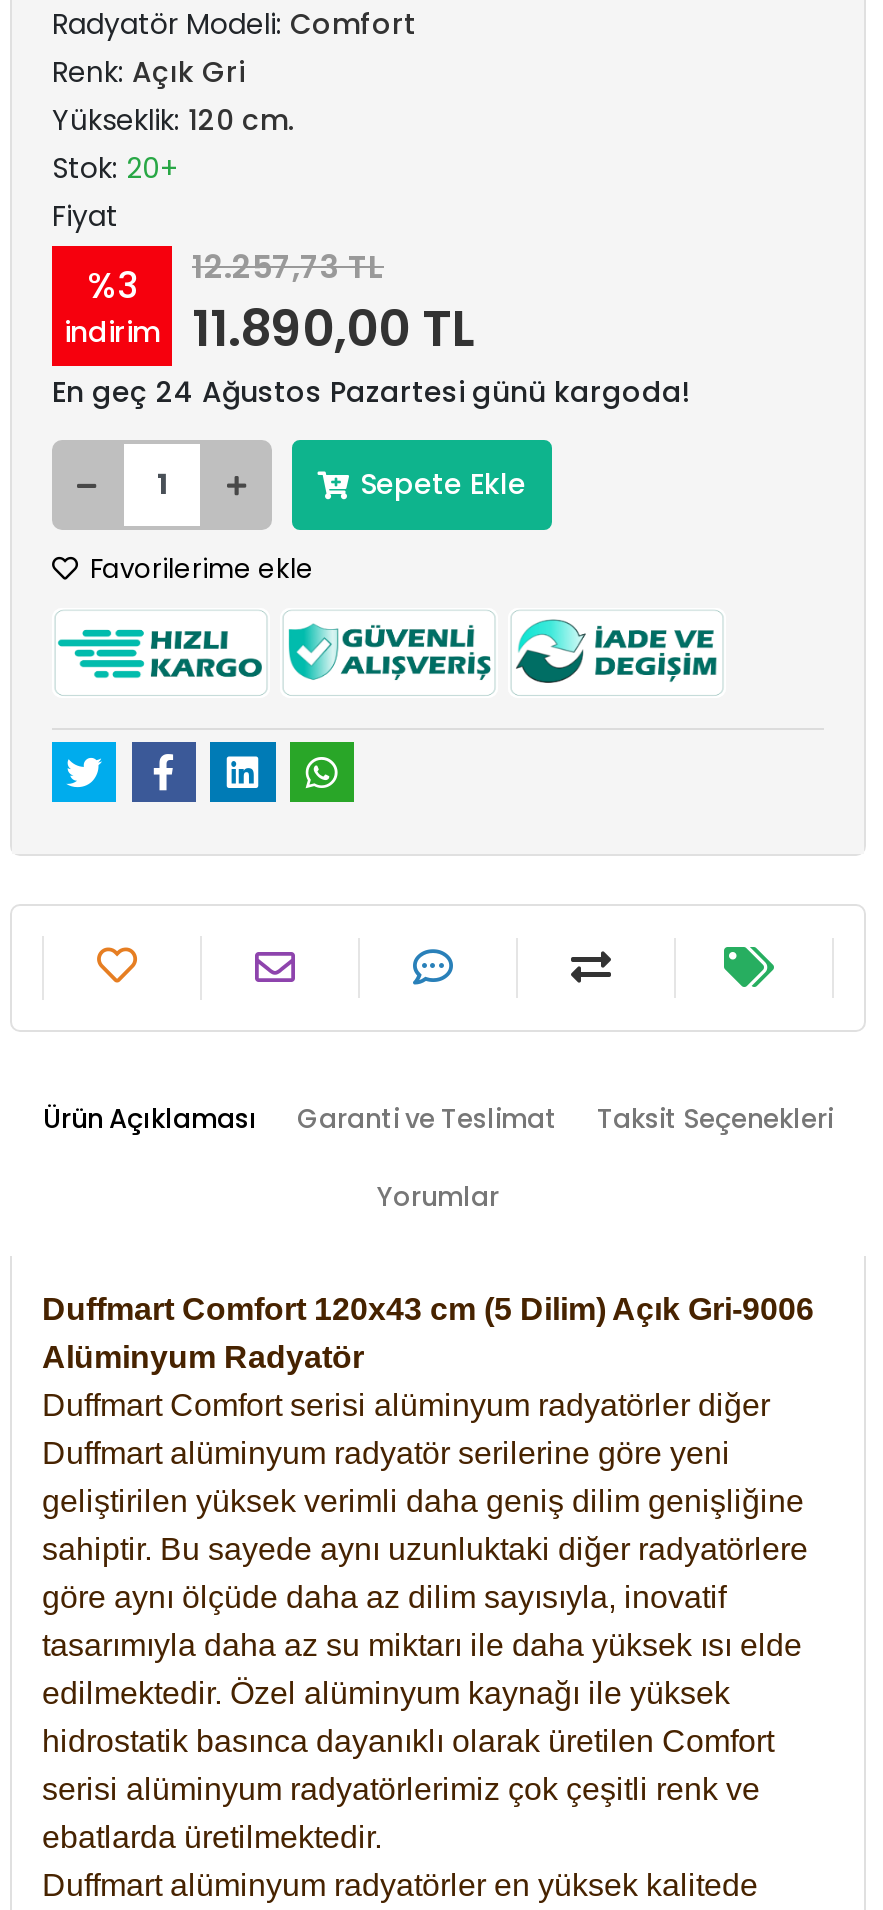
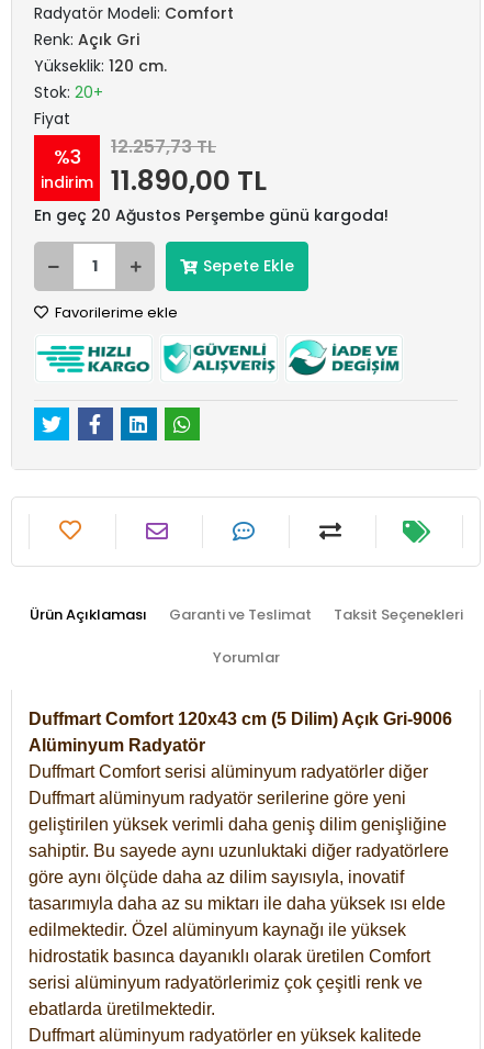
- En geç 24 Ağustos Pazartesi günü kargoda!
+ En geç 20 Ağustos Perşembe günü kargoda!
